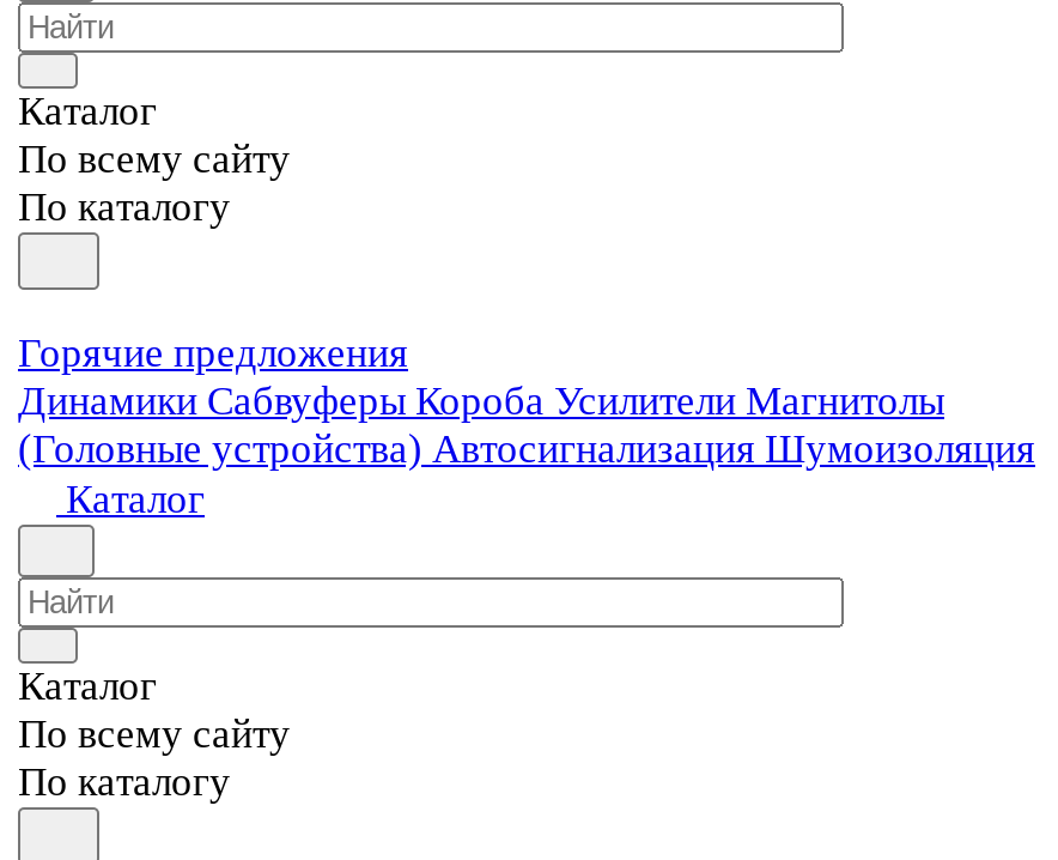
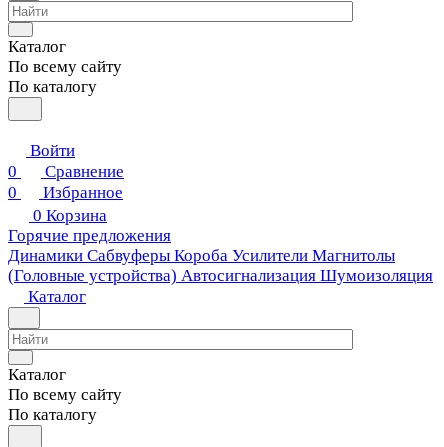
+ Войти
+ 0
+ Сравнение
+ 0
+ Избранное
+ 0 Корзина
